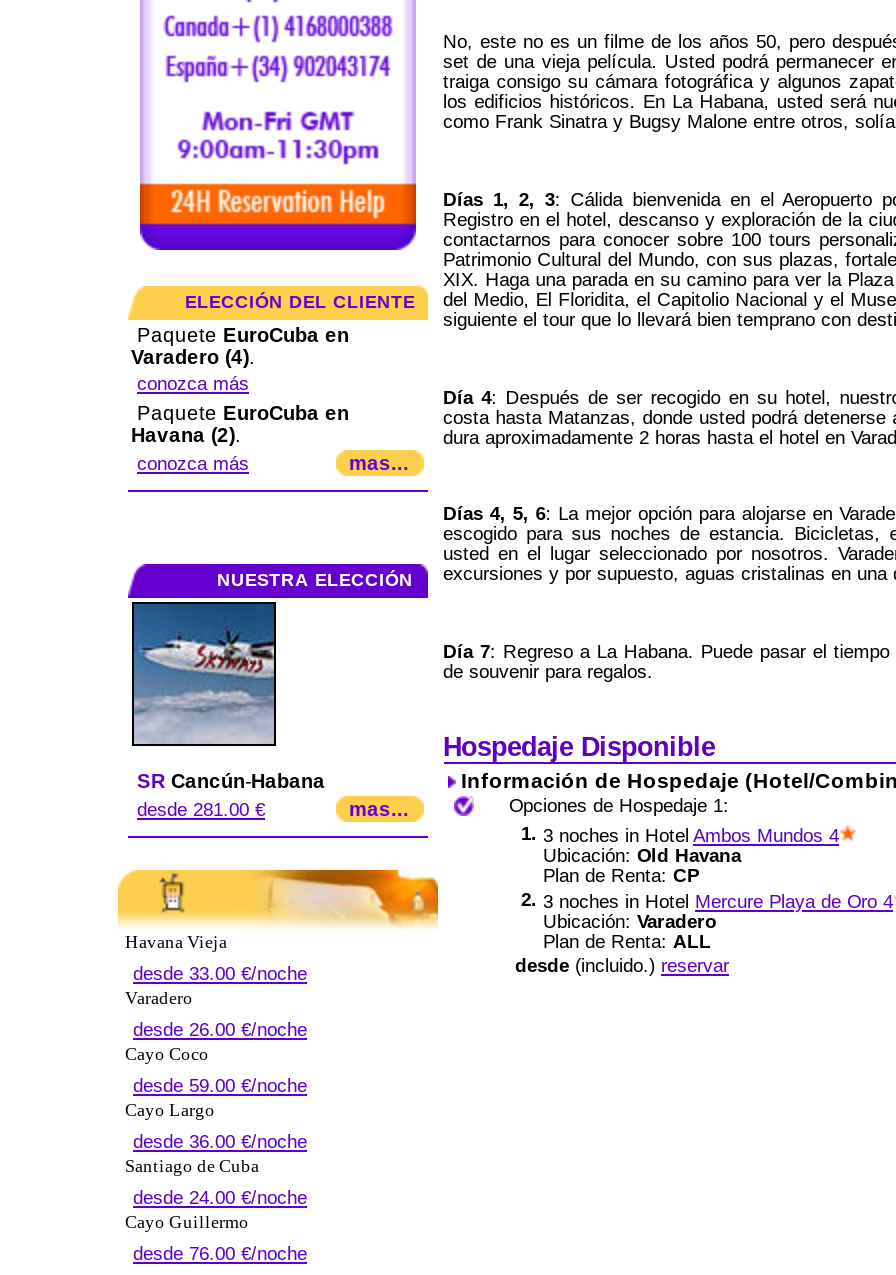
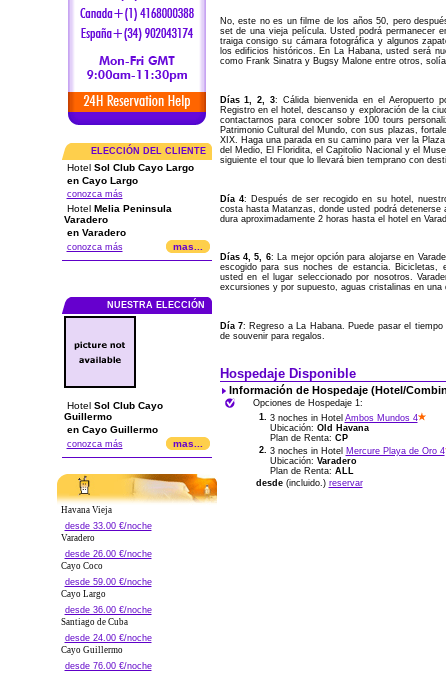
- Paquete EuroCuba en
- Varadero (4).
+ Hotel Sol Club Cayo Largo
+ en Cayo Largo

- Paquete EuroCuba en
- Havana (2).
+ Hotel Melia Peninsula
+ Varadero
+ en Varadero

- [image]
- SR Cancún-Habana
- desde 281.00 €
+ [image]
+ Hotel Sol Club Cayo
+ Guillermo
+ en Cayo Guillermo
+ conozca más
